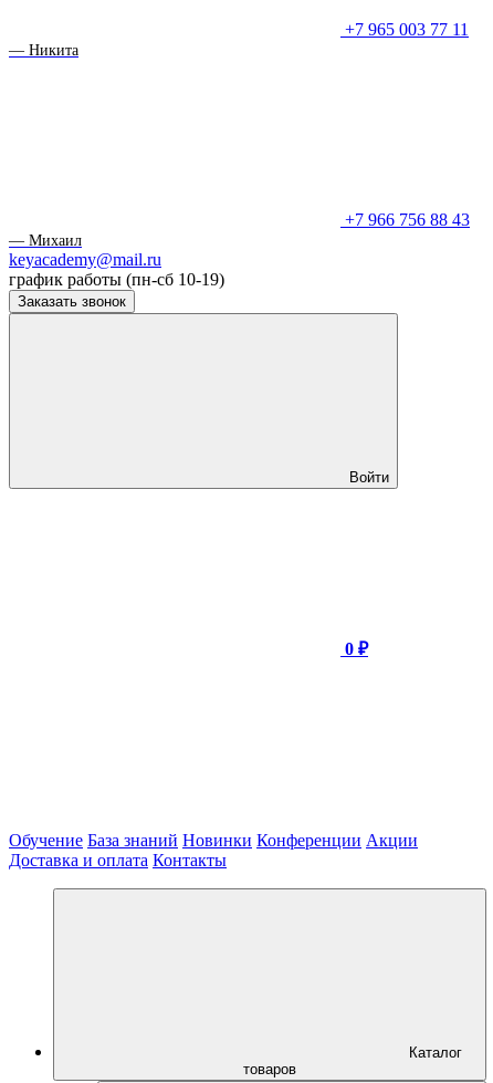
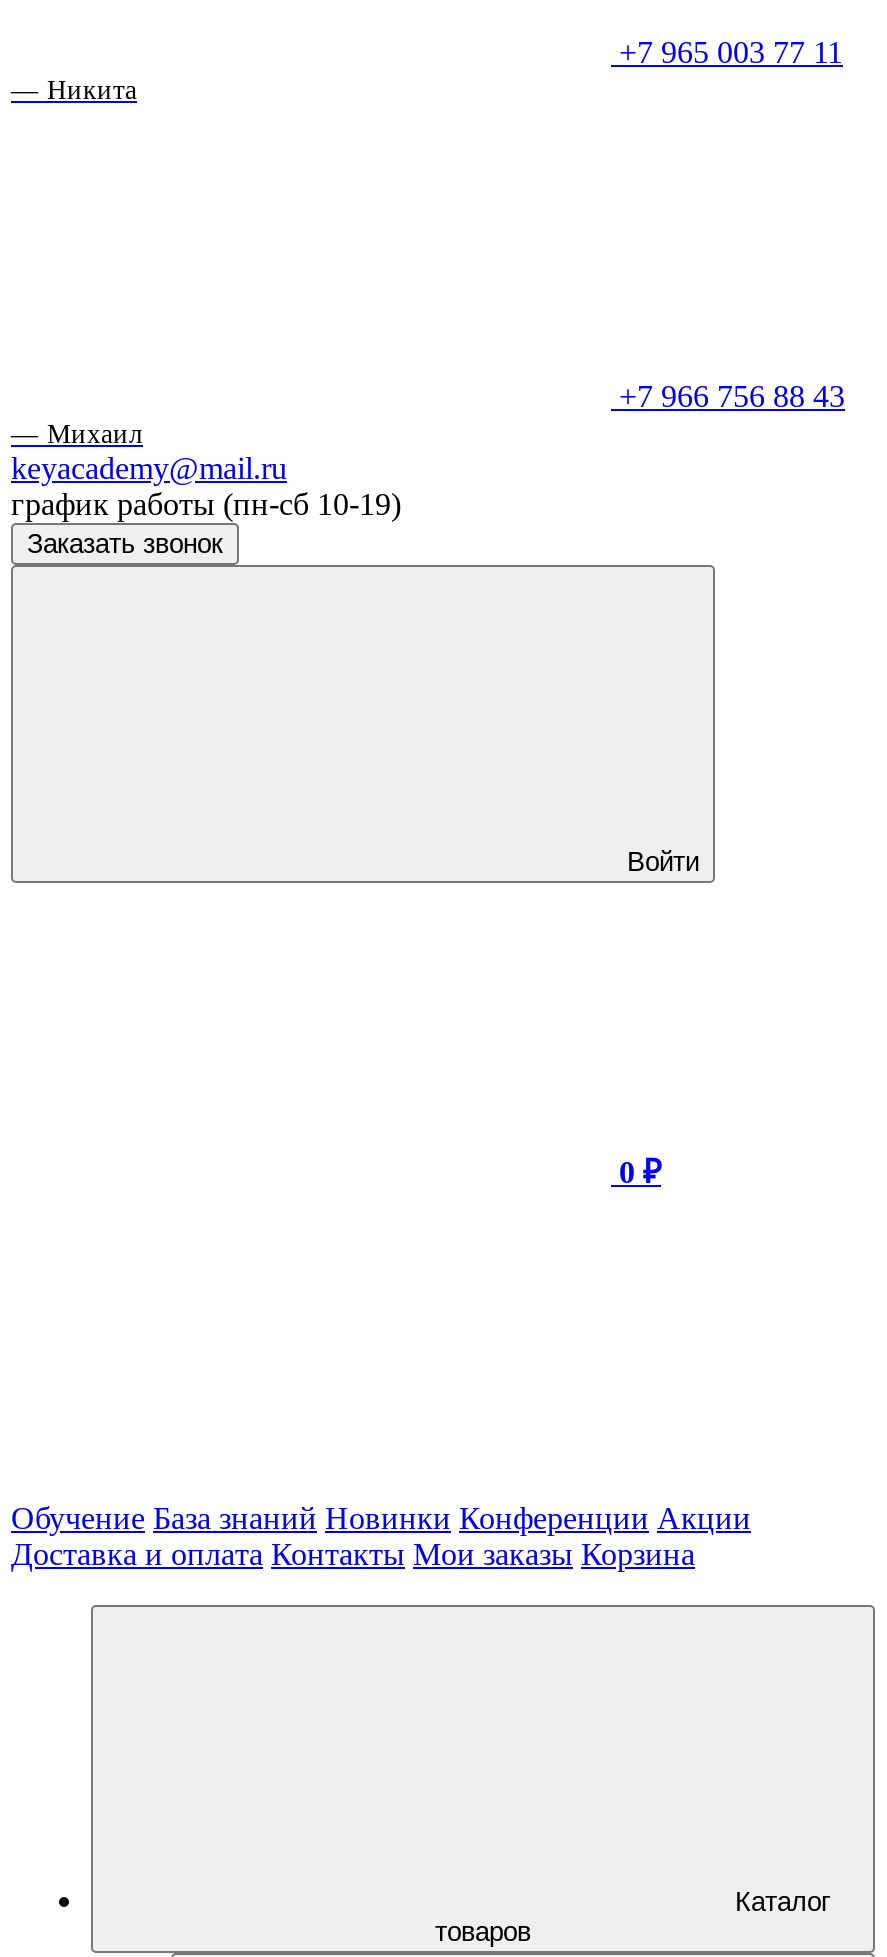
- Доставка и оплата Контакты
+ Доставка и оплата Контакты Мои заказы Корзина
